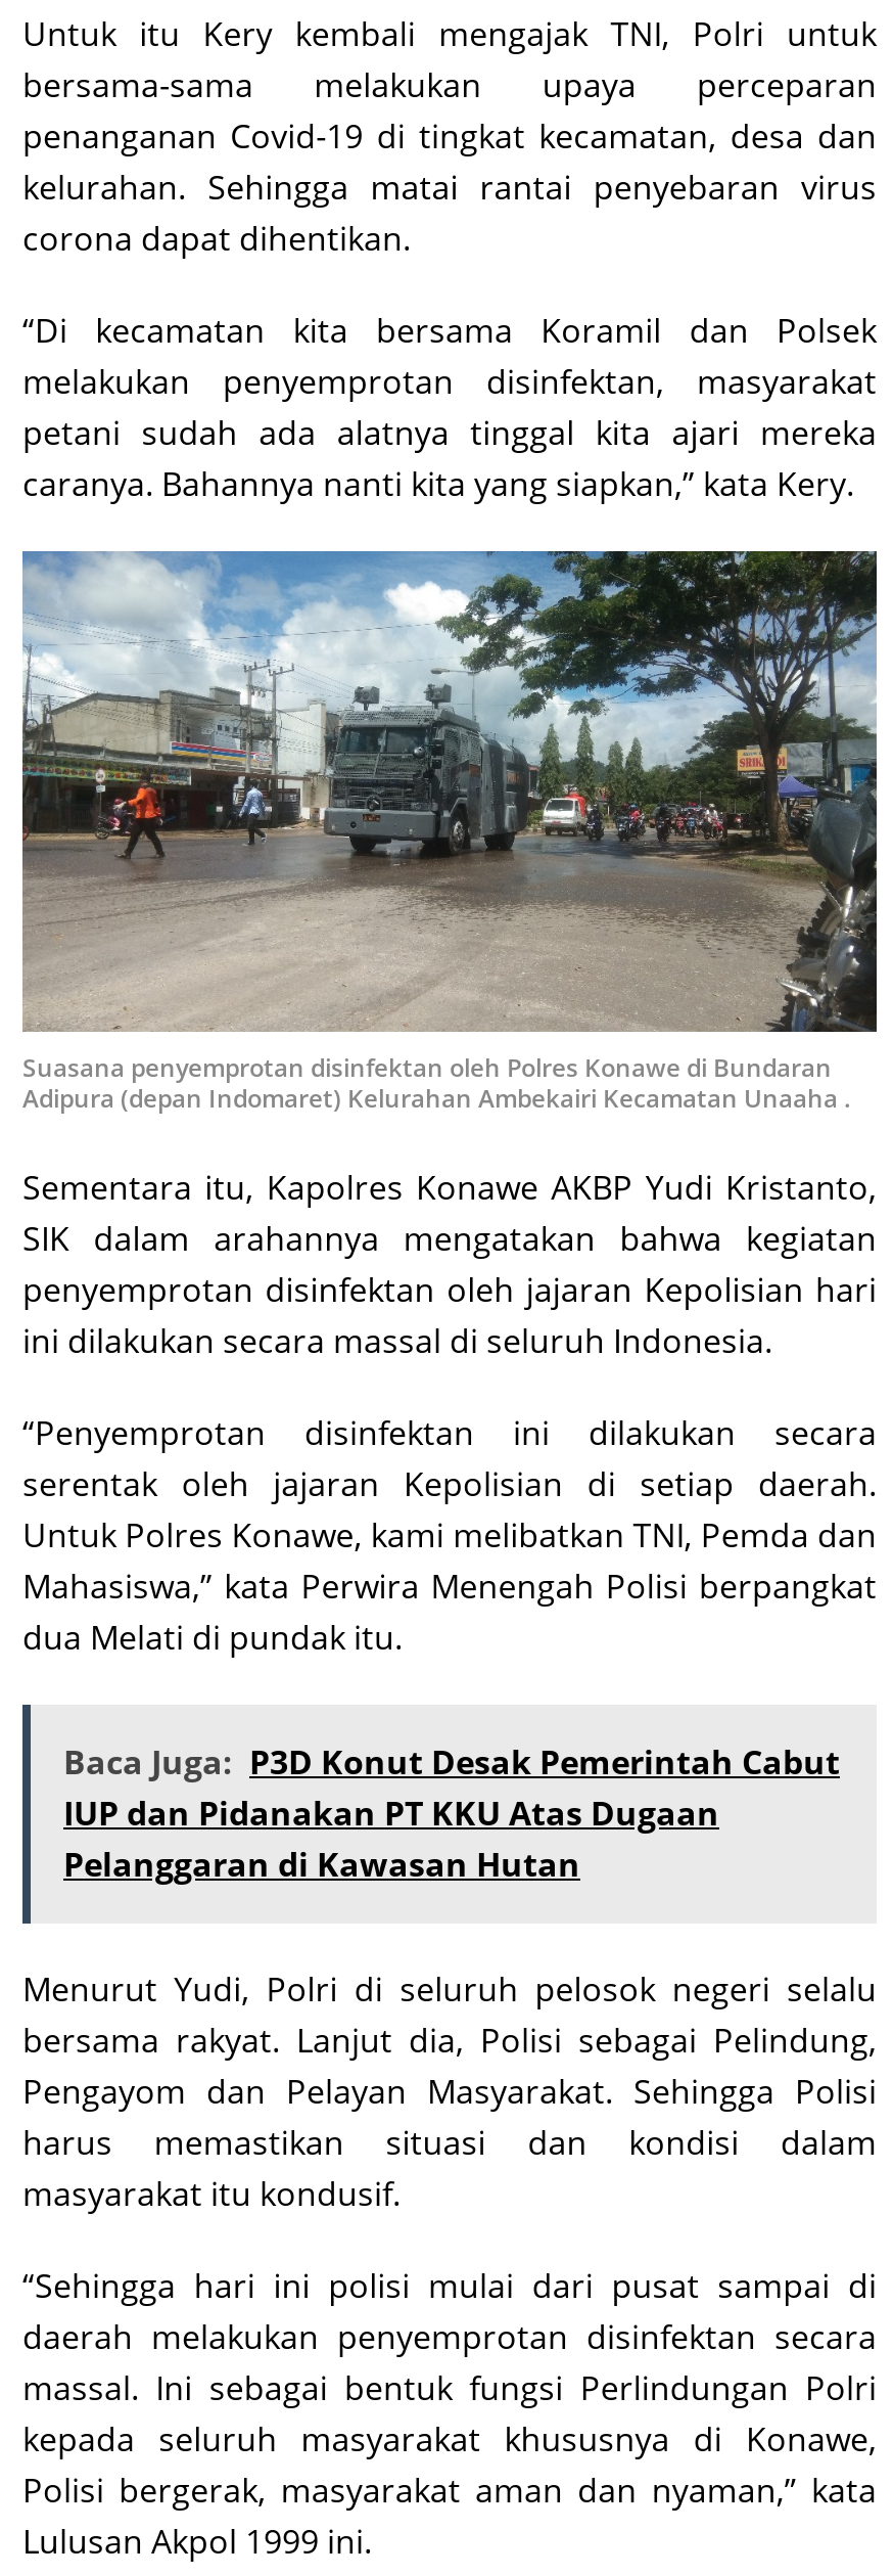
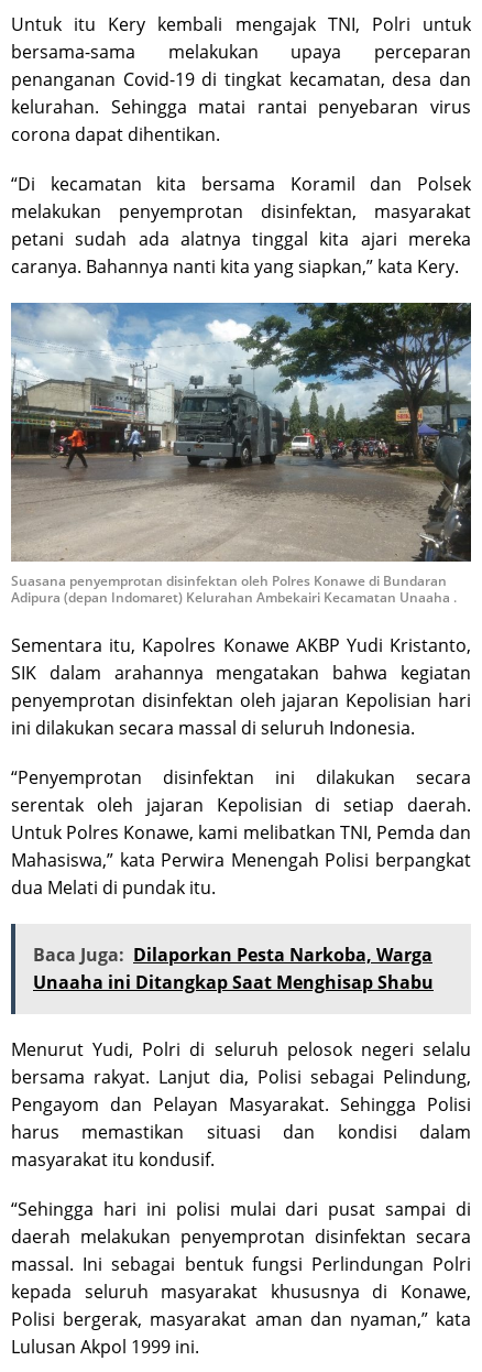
- Baca Juga: P3D Konut Desak Pemerintah Cabut
- IUP dan Pidanakan PT KKU Atas Dugaan
- Pelanggaran di Kawasan Hutan
+ Baca Juga: Dilaporkan Pesta Narkoba, Warga
+ Unaaha ini Ditangkap Saat Menghisap Shabu
